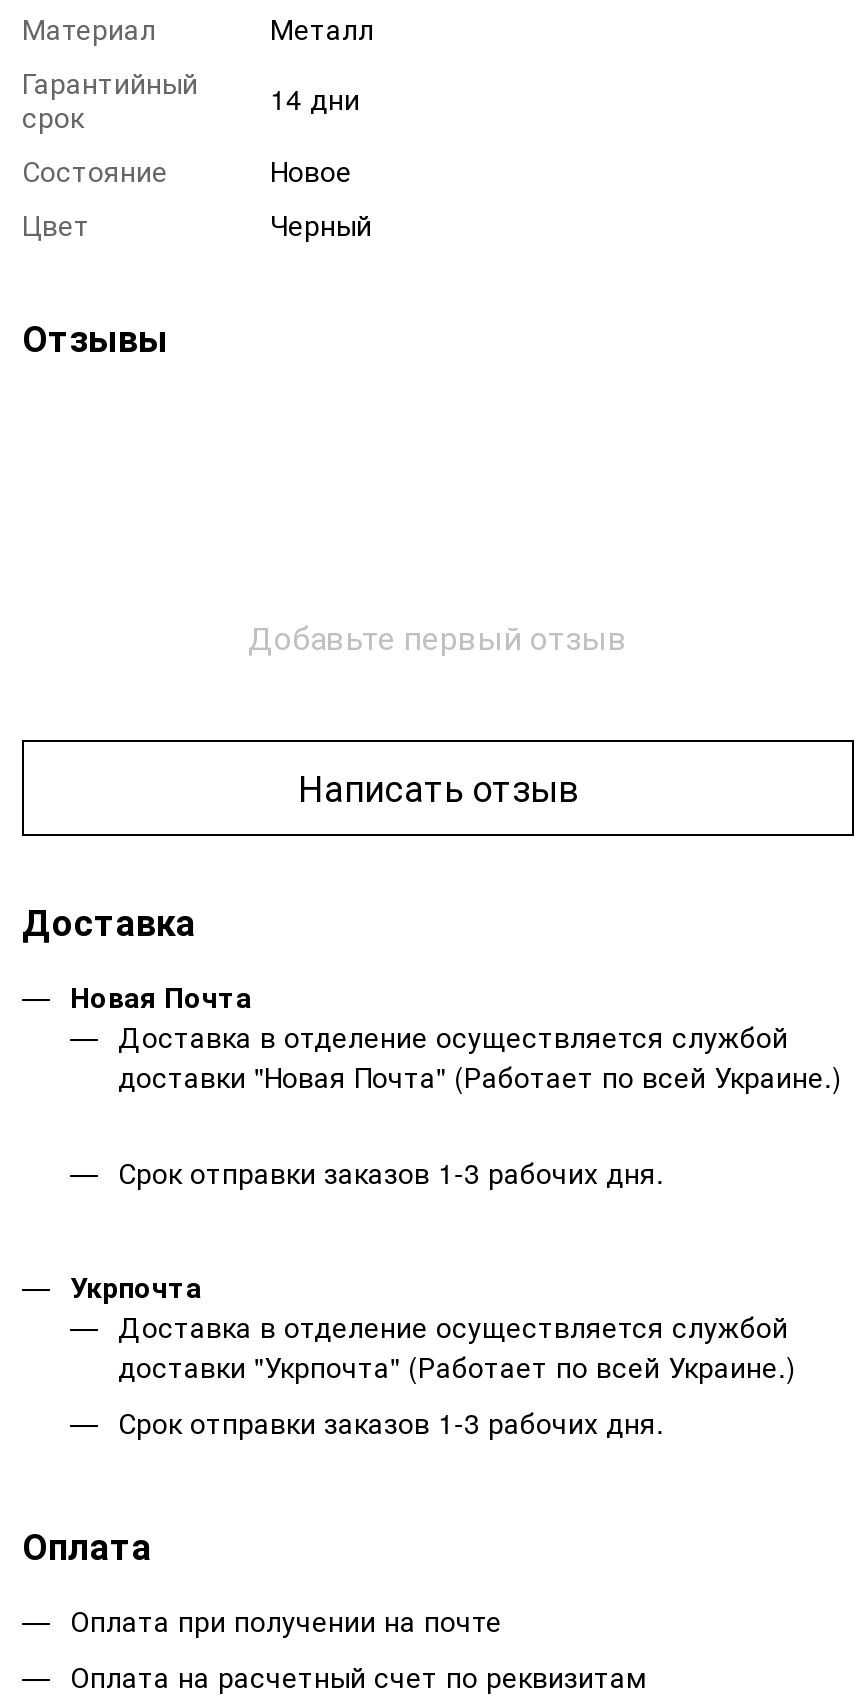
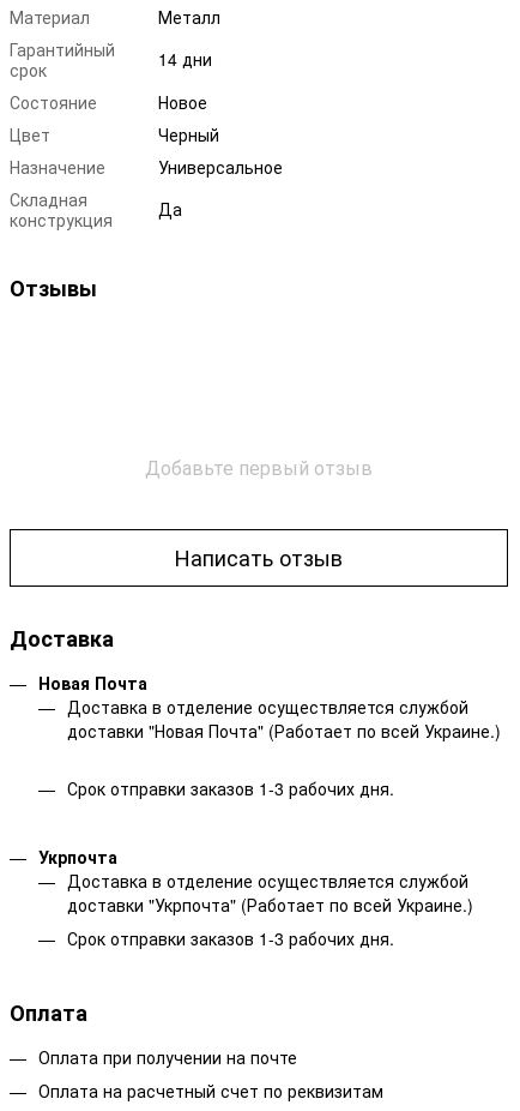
+ Назначение
+ Универсальное
+ Складная
+ конструкция
+ Да
